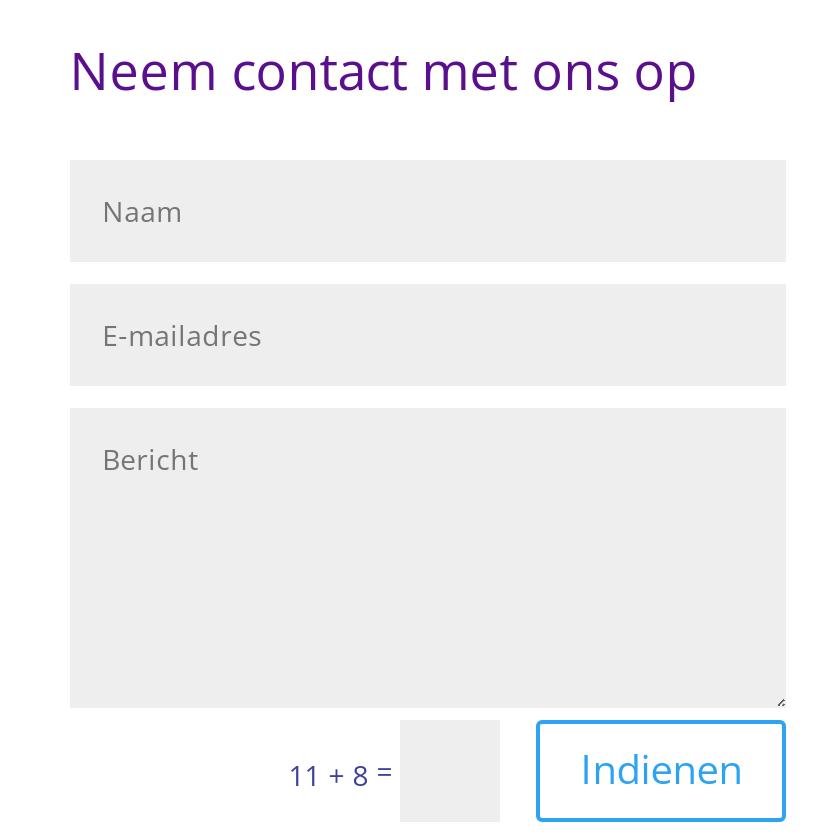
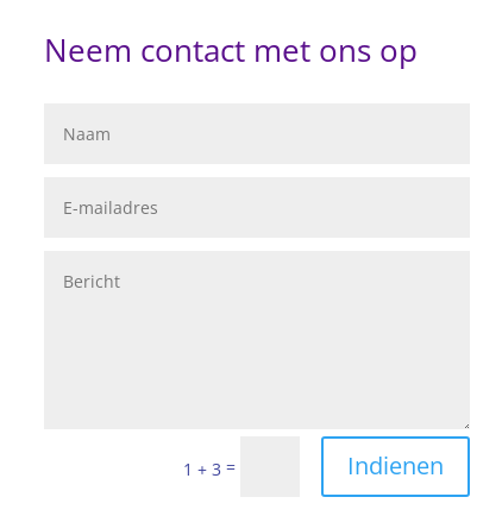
- 11 + 8 =
+ 1 + 3 =
